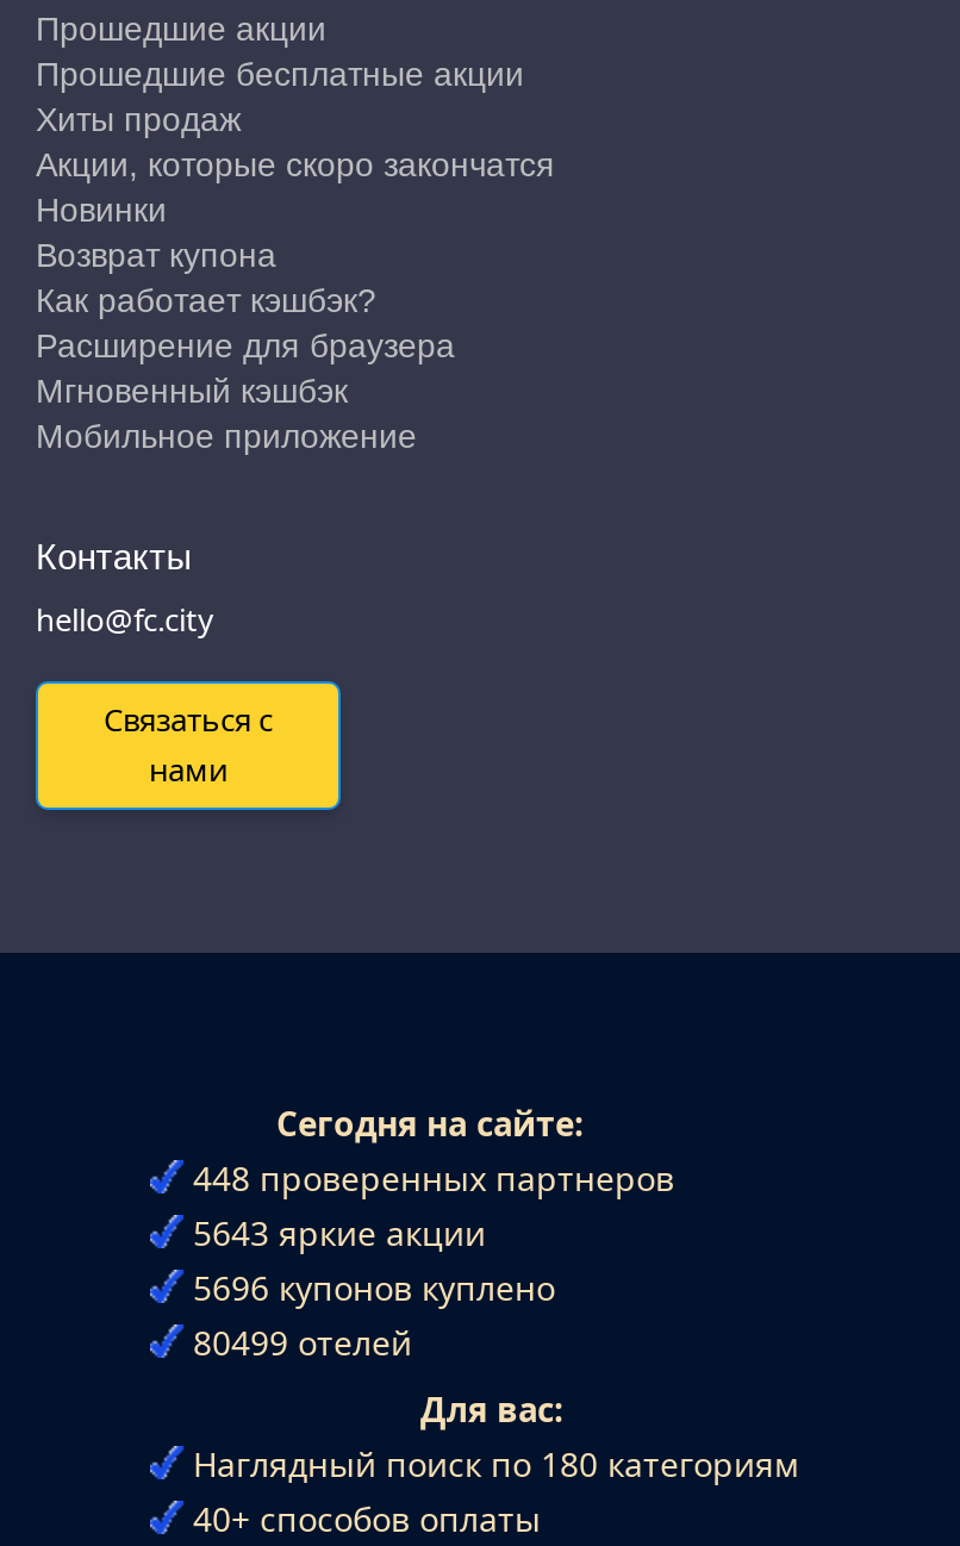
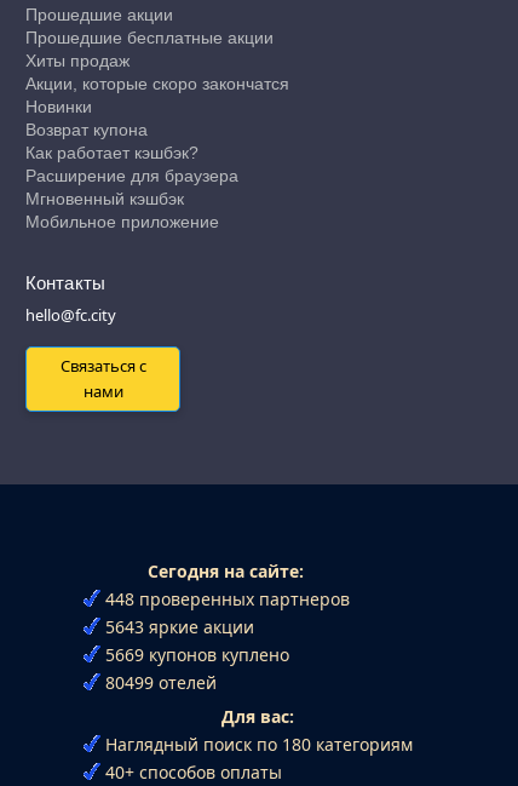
- 5696 купонов куплено
+ 5669 купонов куплено
